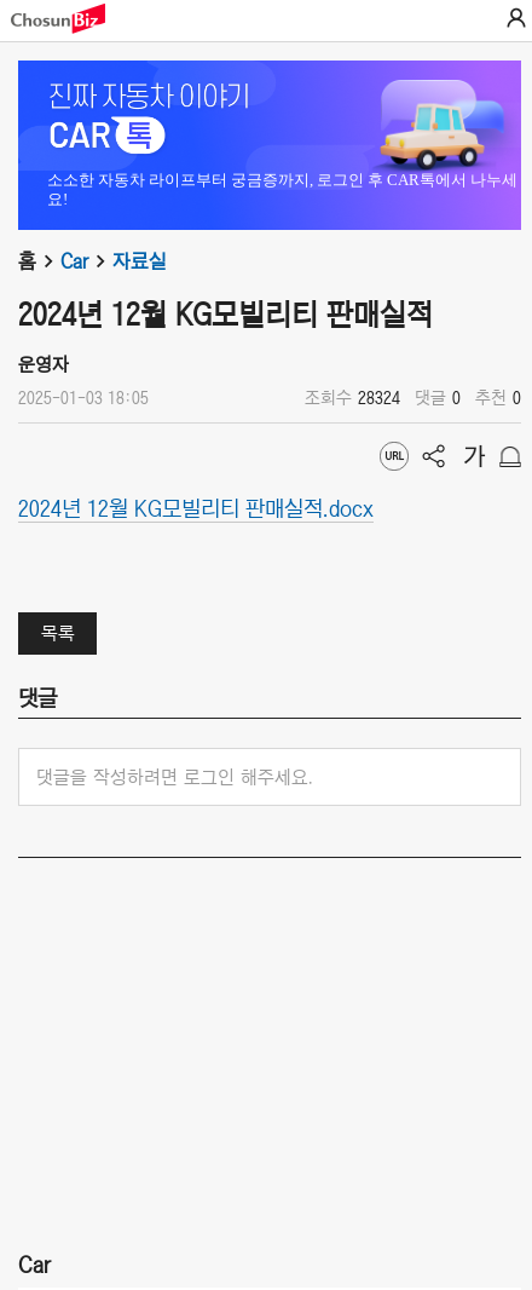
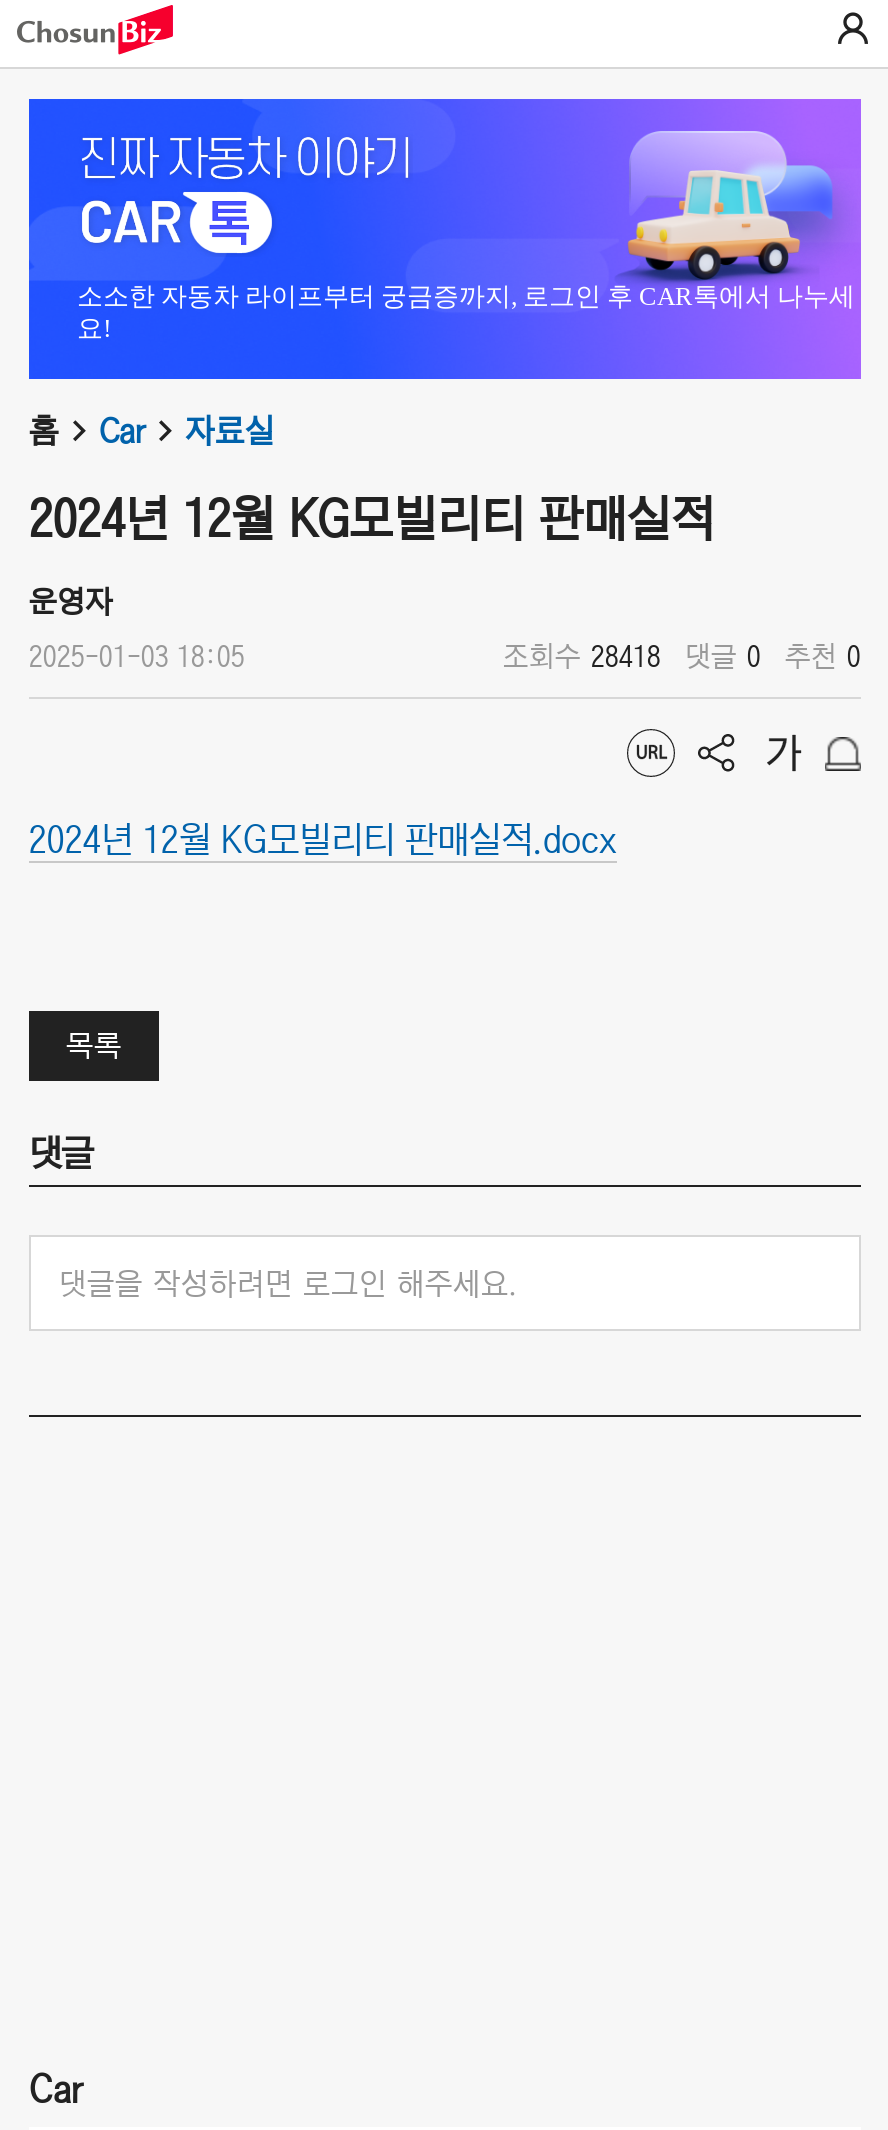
- 조회수 28324 댓글 0 추천 0
+ 조회수 28418 댓글 0 추천 0
